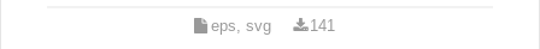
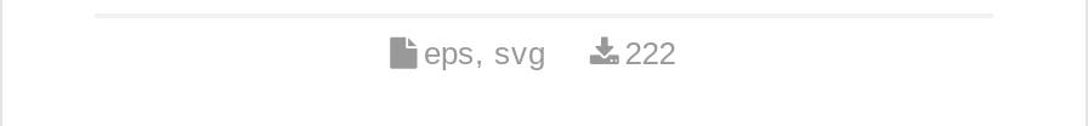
- 141
+ 222
